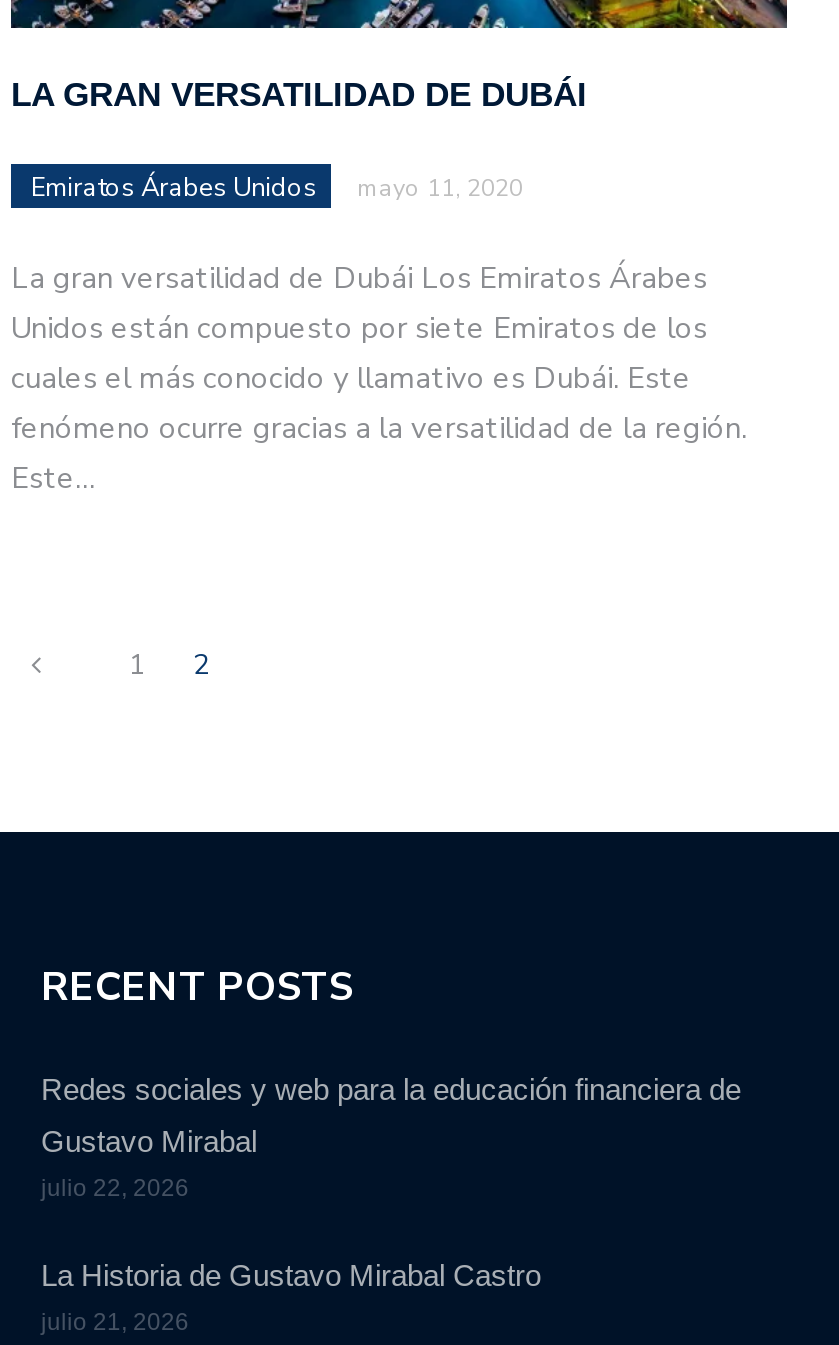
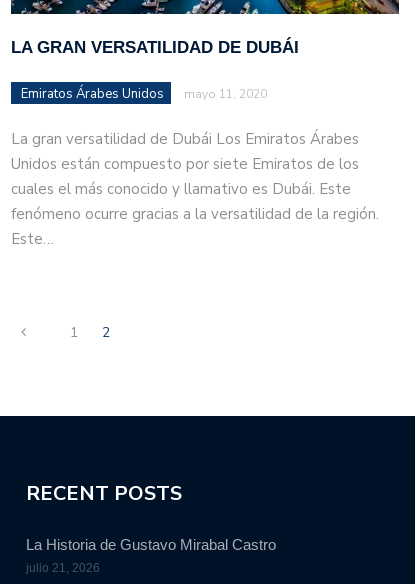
- Redes sociales y web para la educación financiera de
- Gustavo Mirabal
- julio 22, 2026
